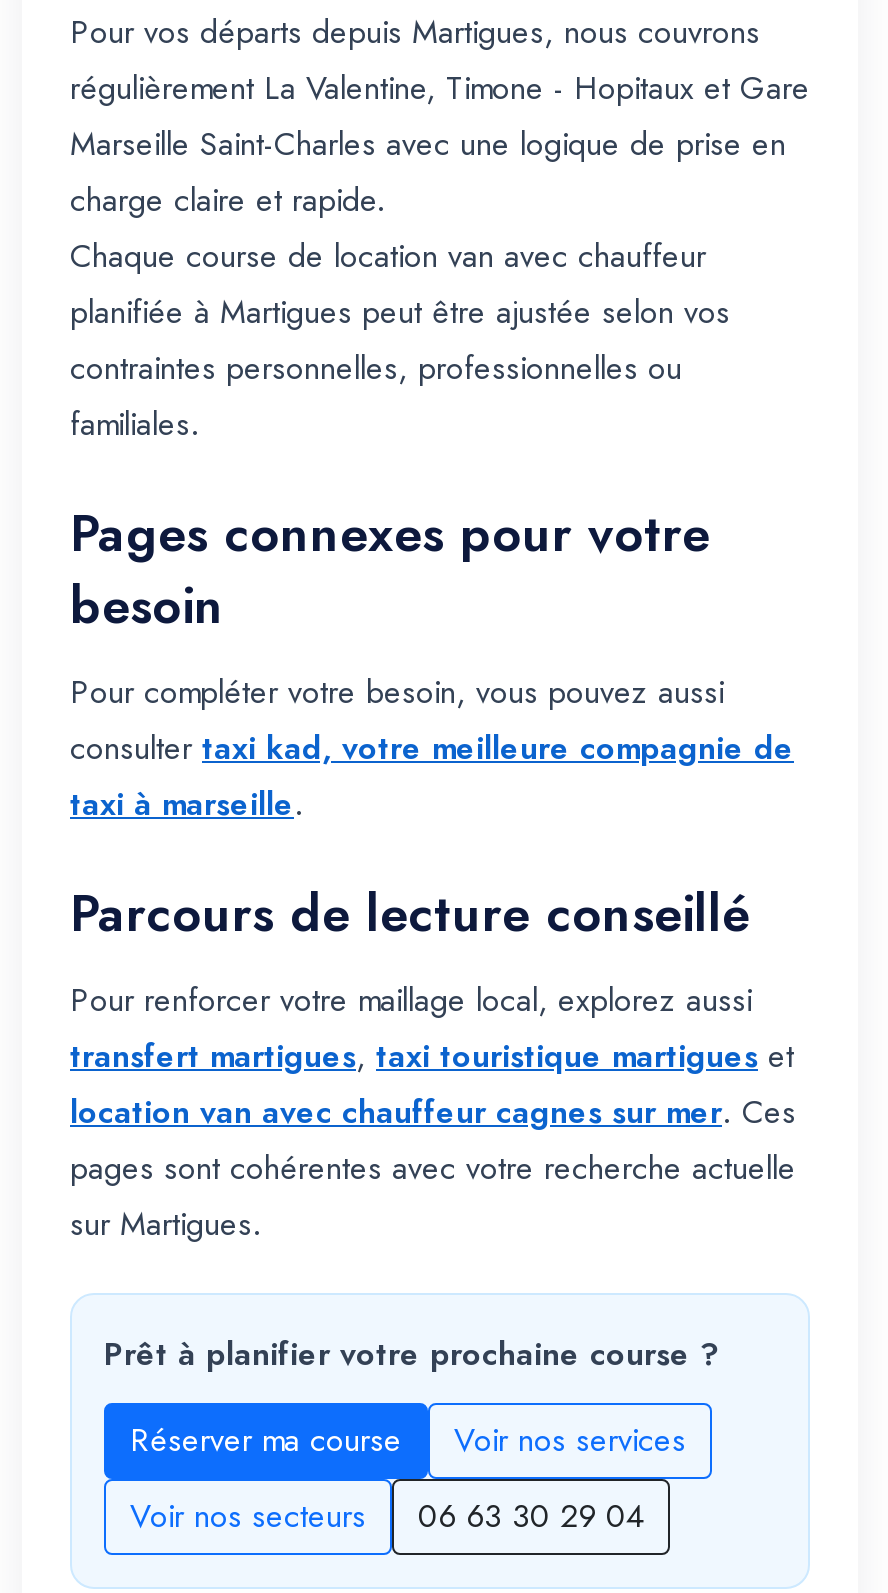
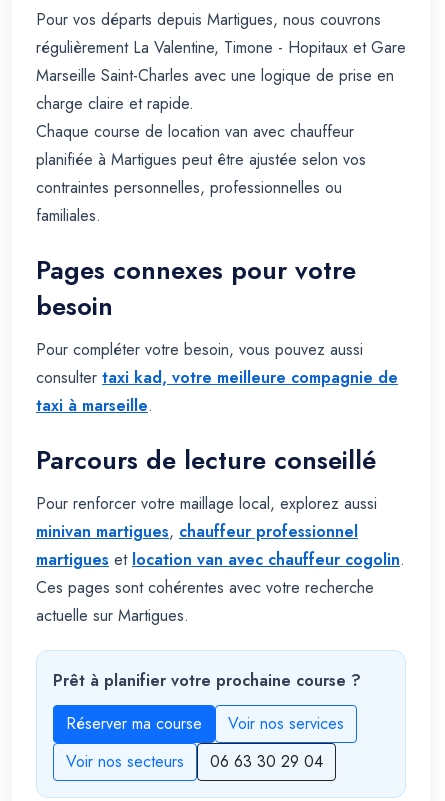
- transfert martigues, taxi touristique martigues et
- location van avec chauffeur cagnes sur mer. Ces
- pages sont cohérentes avec votre recherche actuelle
- sur Martigues.
+ minivan martigues, chauffeur professionnel
+ martigues et location van avec chauffeur cogolin.
+ Ces pages sont cohérentes avec votre recherche
+ actuelle sur Martigues.
